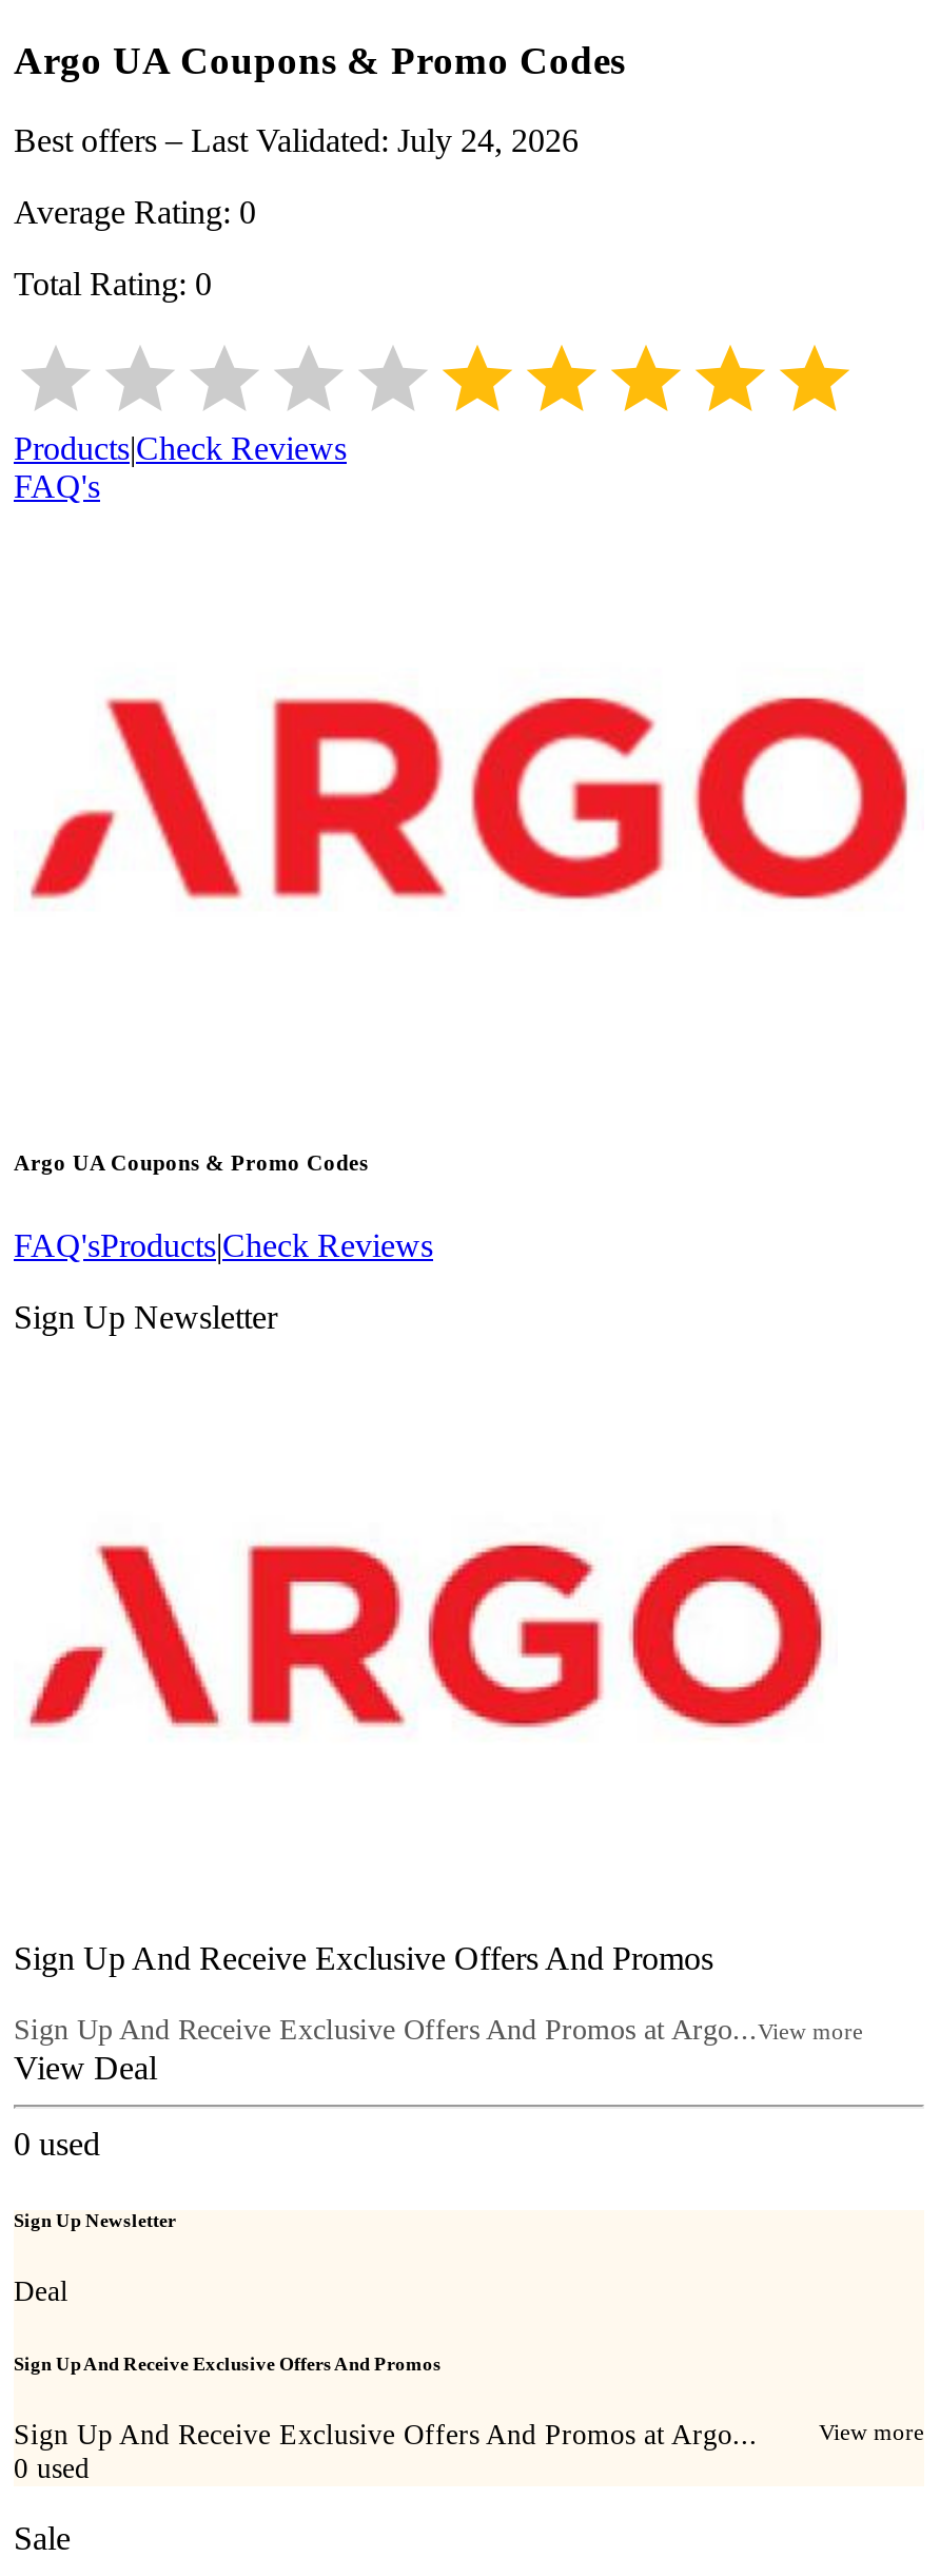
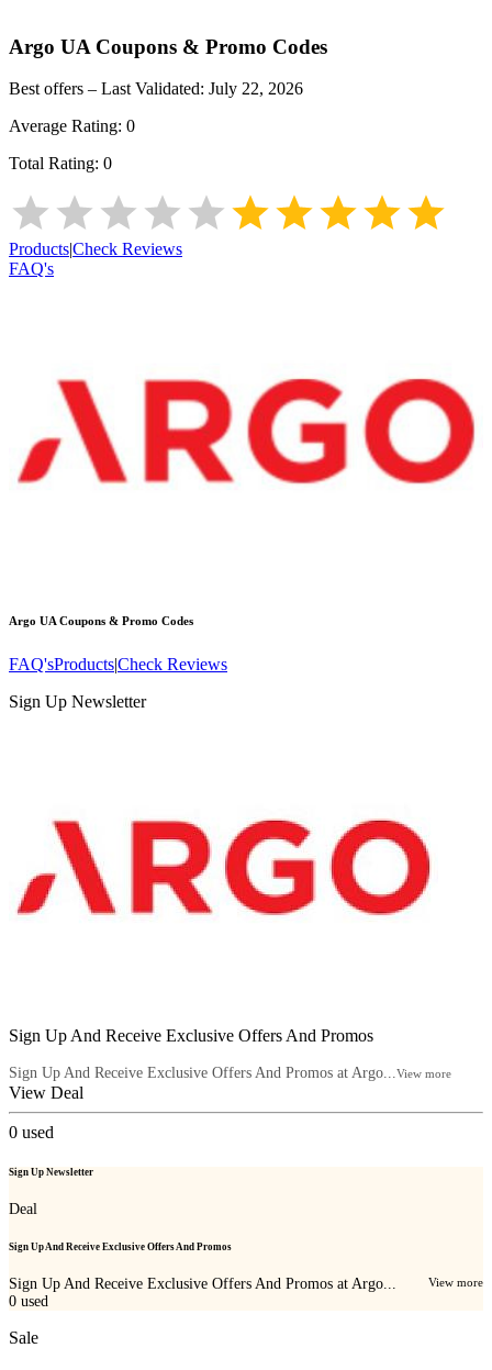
- Best offers – Last Validated: July 24, 2026
+ Best offers – Last Validated: July 22, 2026
